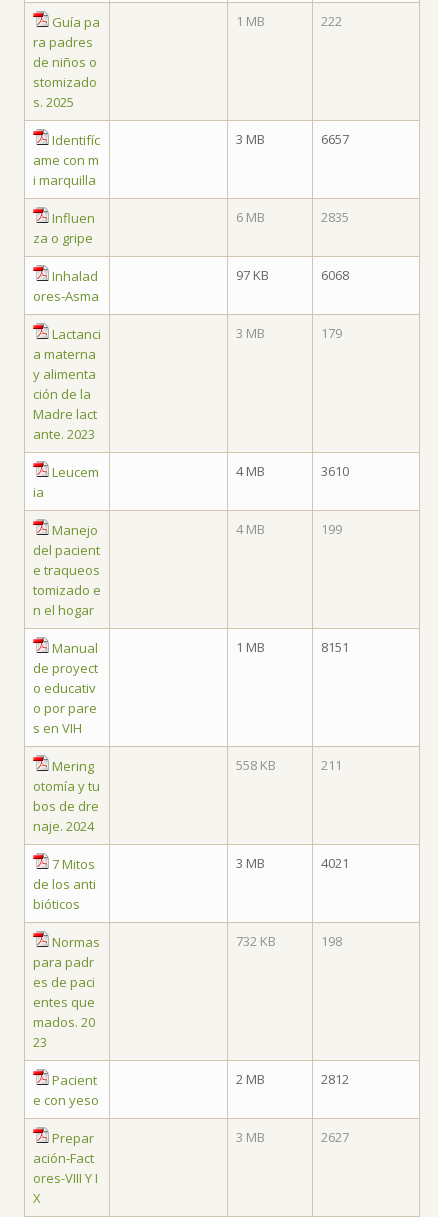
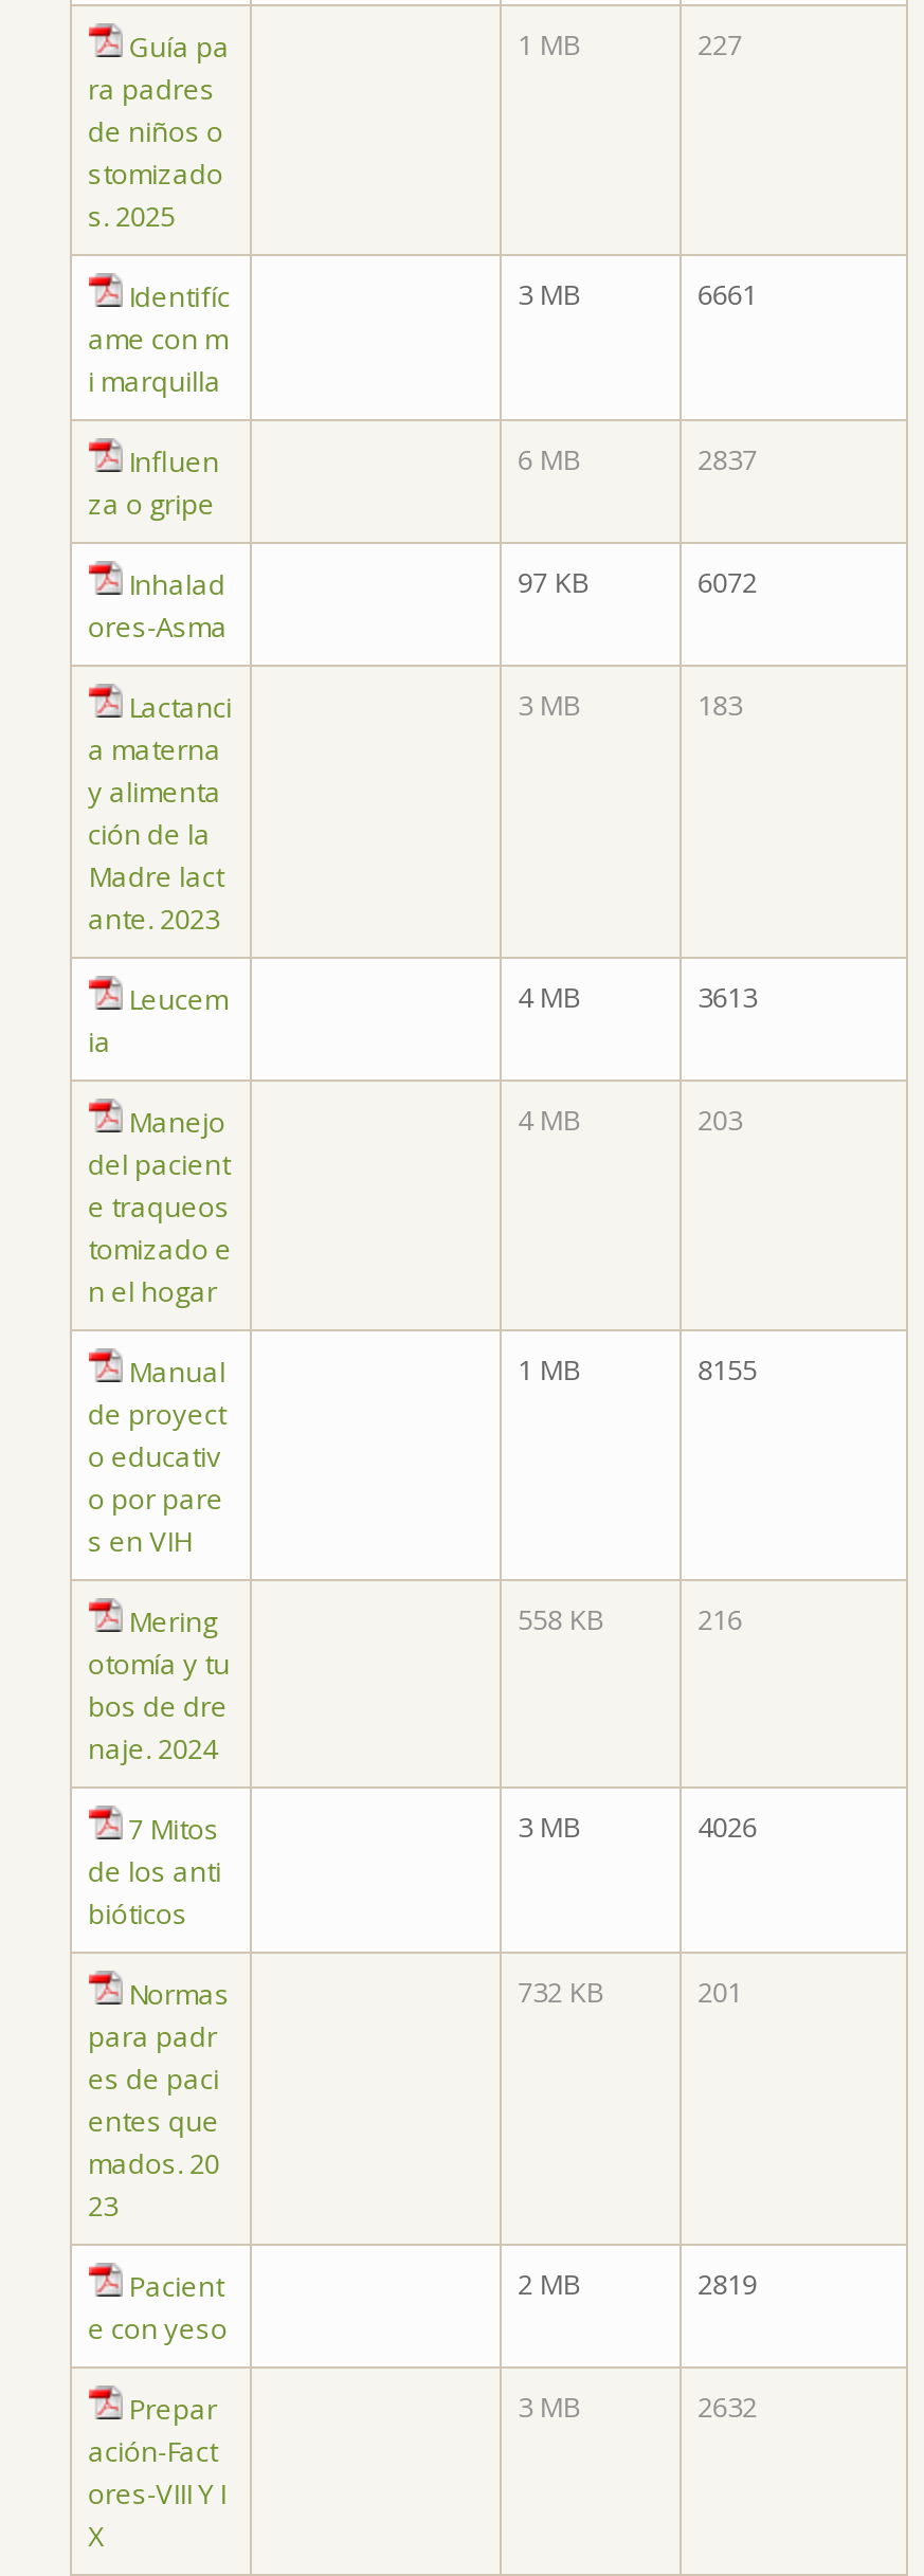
- 222
+ 227

- 6657
+ 6661

- 2835
+ 2837

- 6068
+ 6072

- 179
+ 183

- 3610
+ 3613

- 199
+ 203

- 8151
+ 8155

- 211
+ 216

- 4021
+ 4026

- 198
+ 201

- 2812
+ 2819

- 2627
+ 2632
